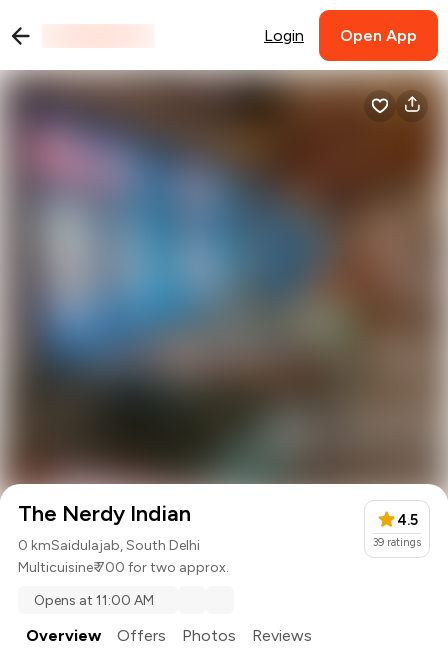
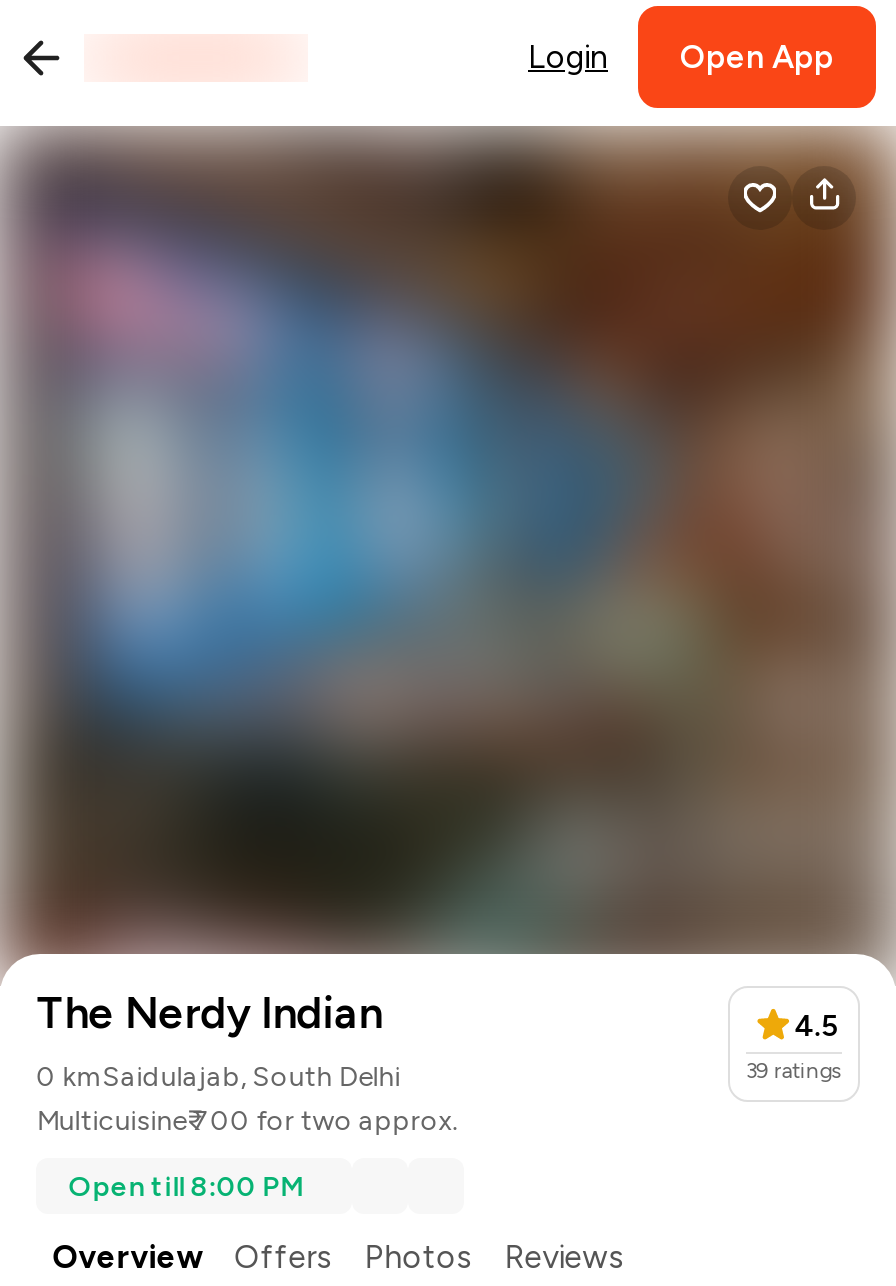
- Opens at 11:00 AM
+ Open till 8:00 PM
